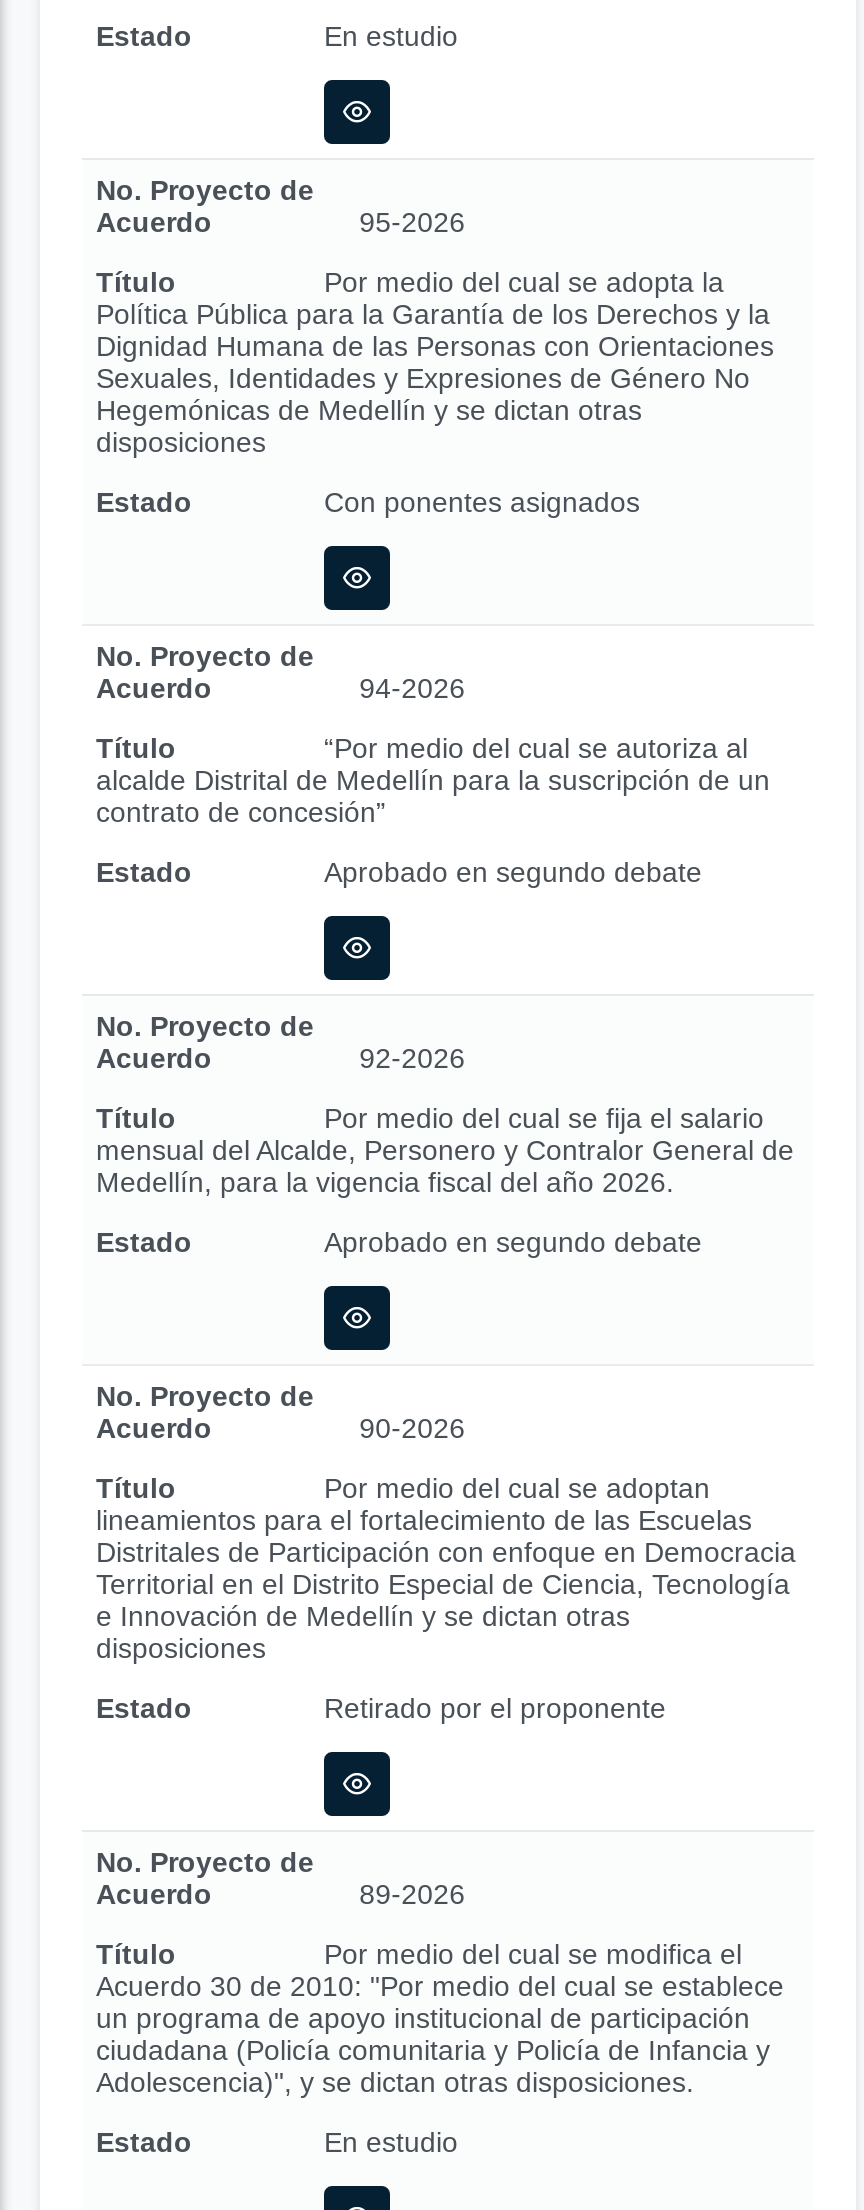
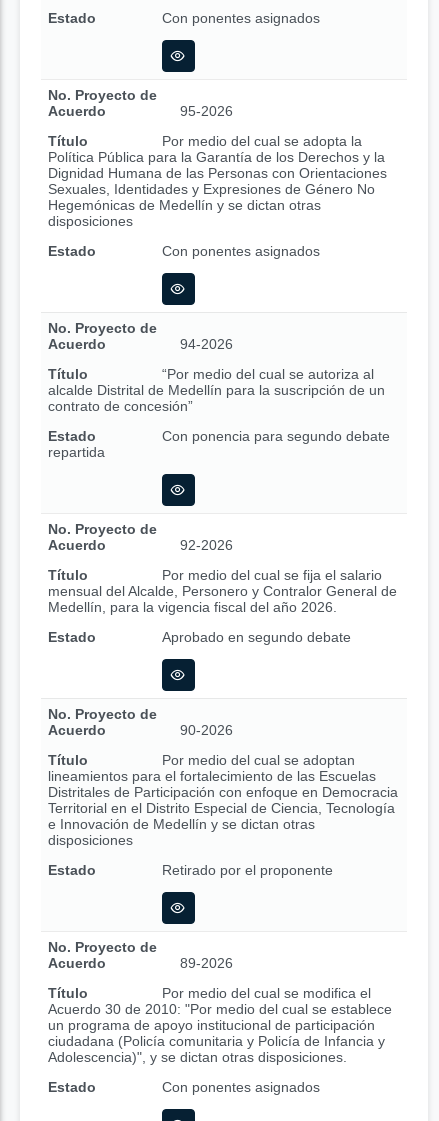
- En estudio
+ Con ponentes asignados

- Aprobado en segundo debate
+ Con ponencia para segundo debate
+ repartida

- En estudio
+ Con ponentes asignados
